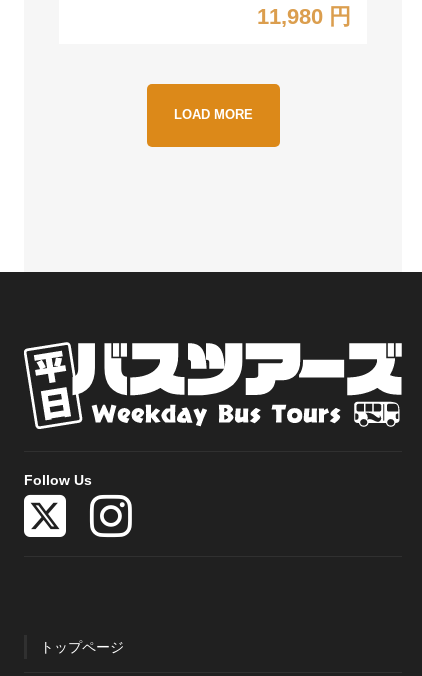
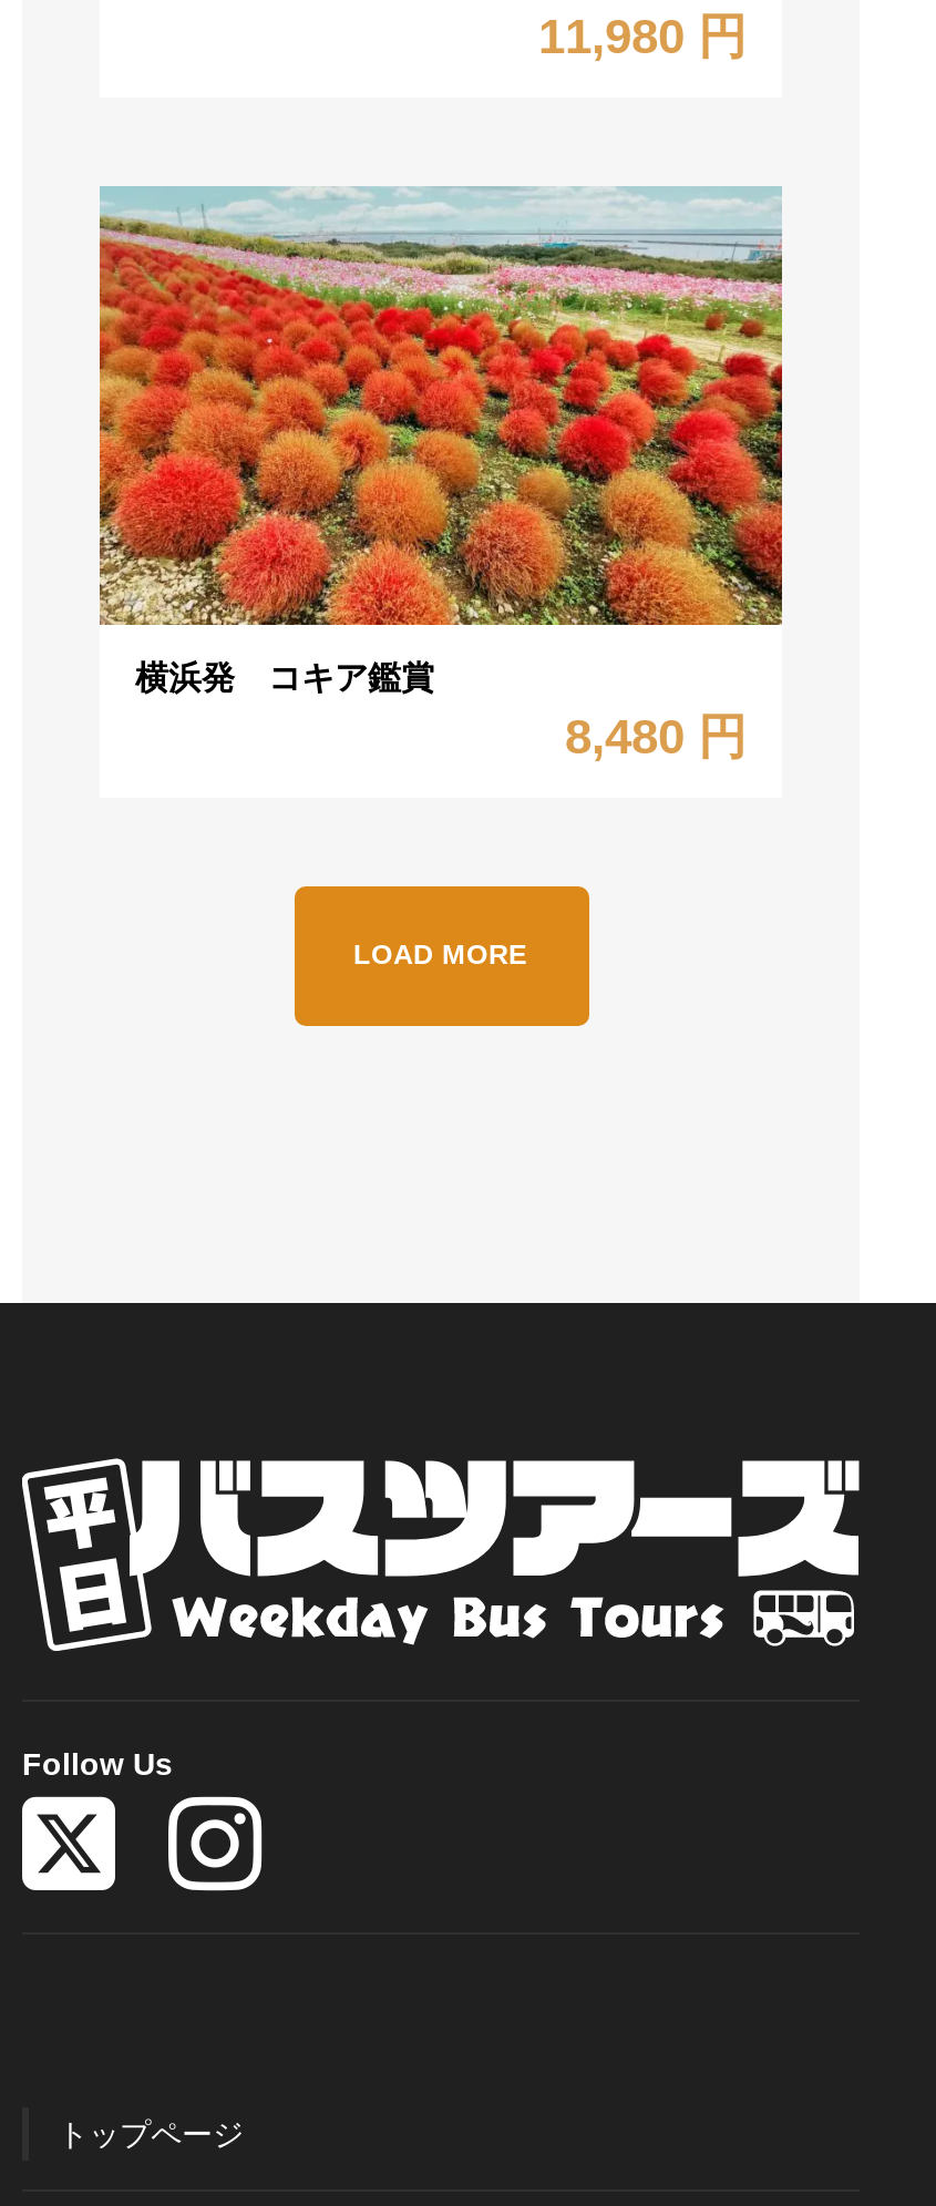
+ [image]
+ 横浜発 コキア鑑賞
+ 8,480 円
